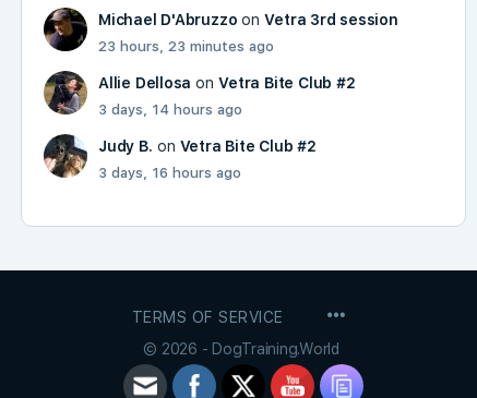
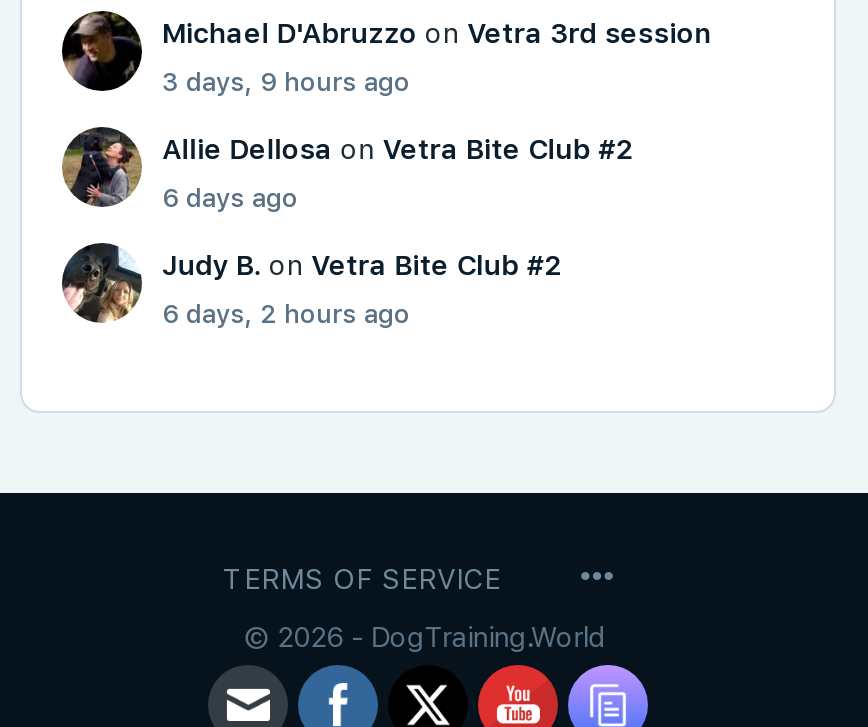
- 23 hours, 23 minutes ago
+ 3 days, 9 hours ago

- 3 days, 14 hours ago
+ 6 days ago

- 3 days, 16 hours ago
+ 6 days, 2 hours ago
